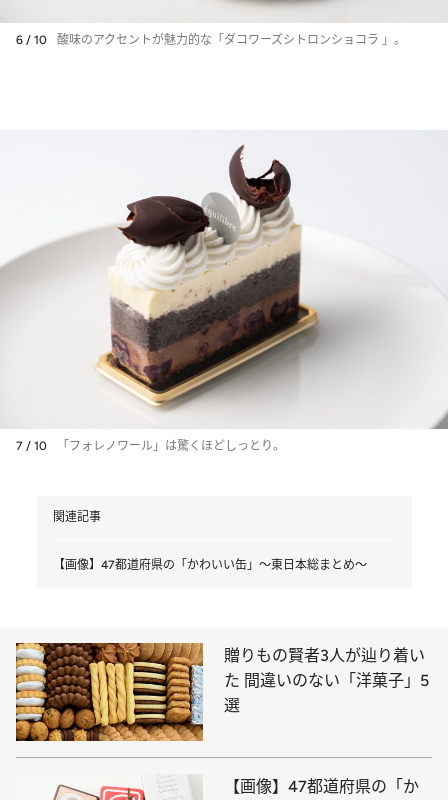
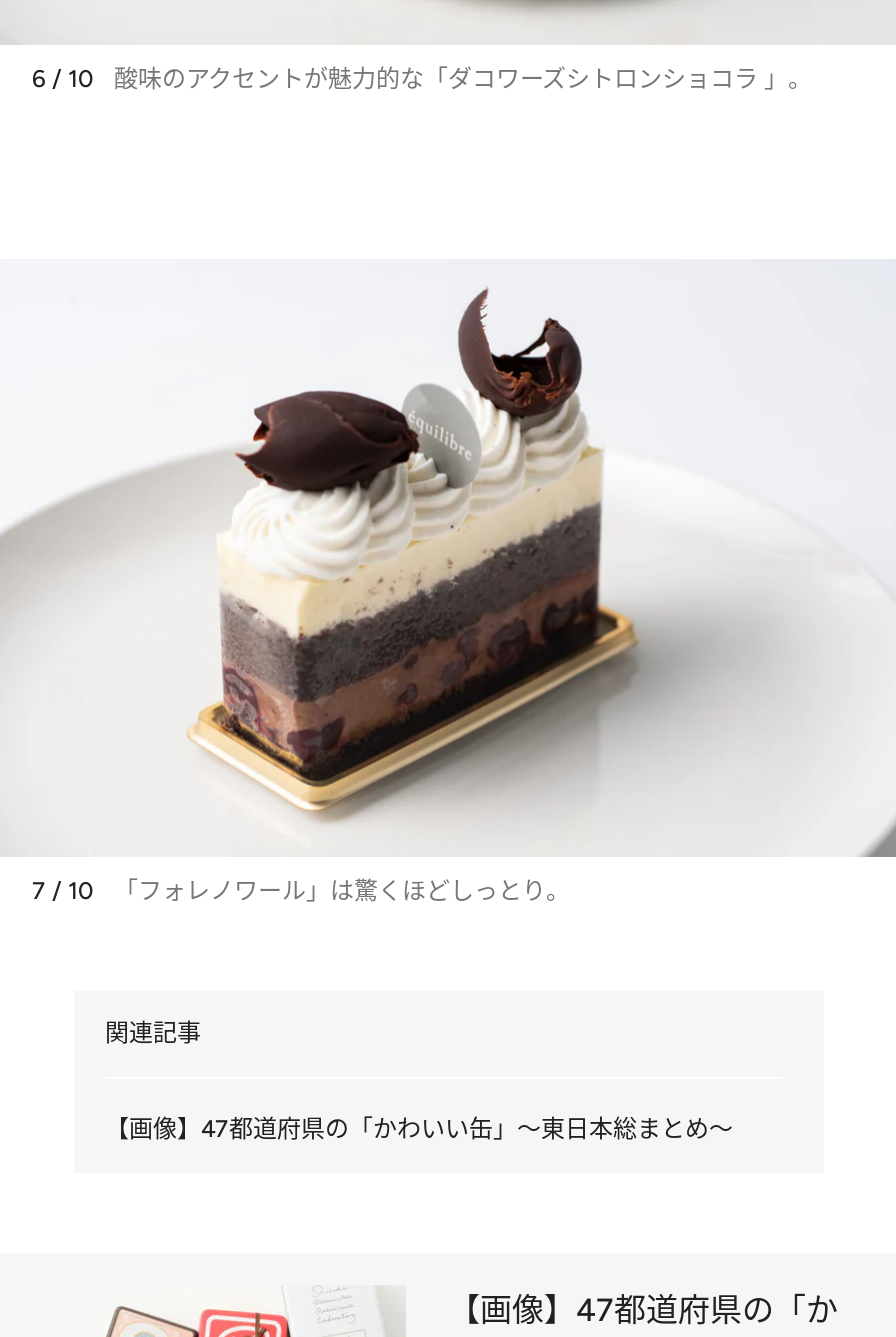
- [image]
- 贈りもの賢者3人が辿り着い
- た 間違いのない「洋菓子」5
- 選
